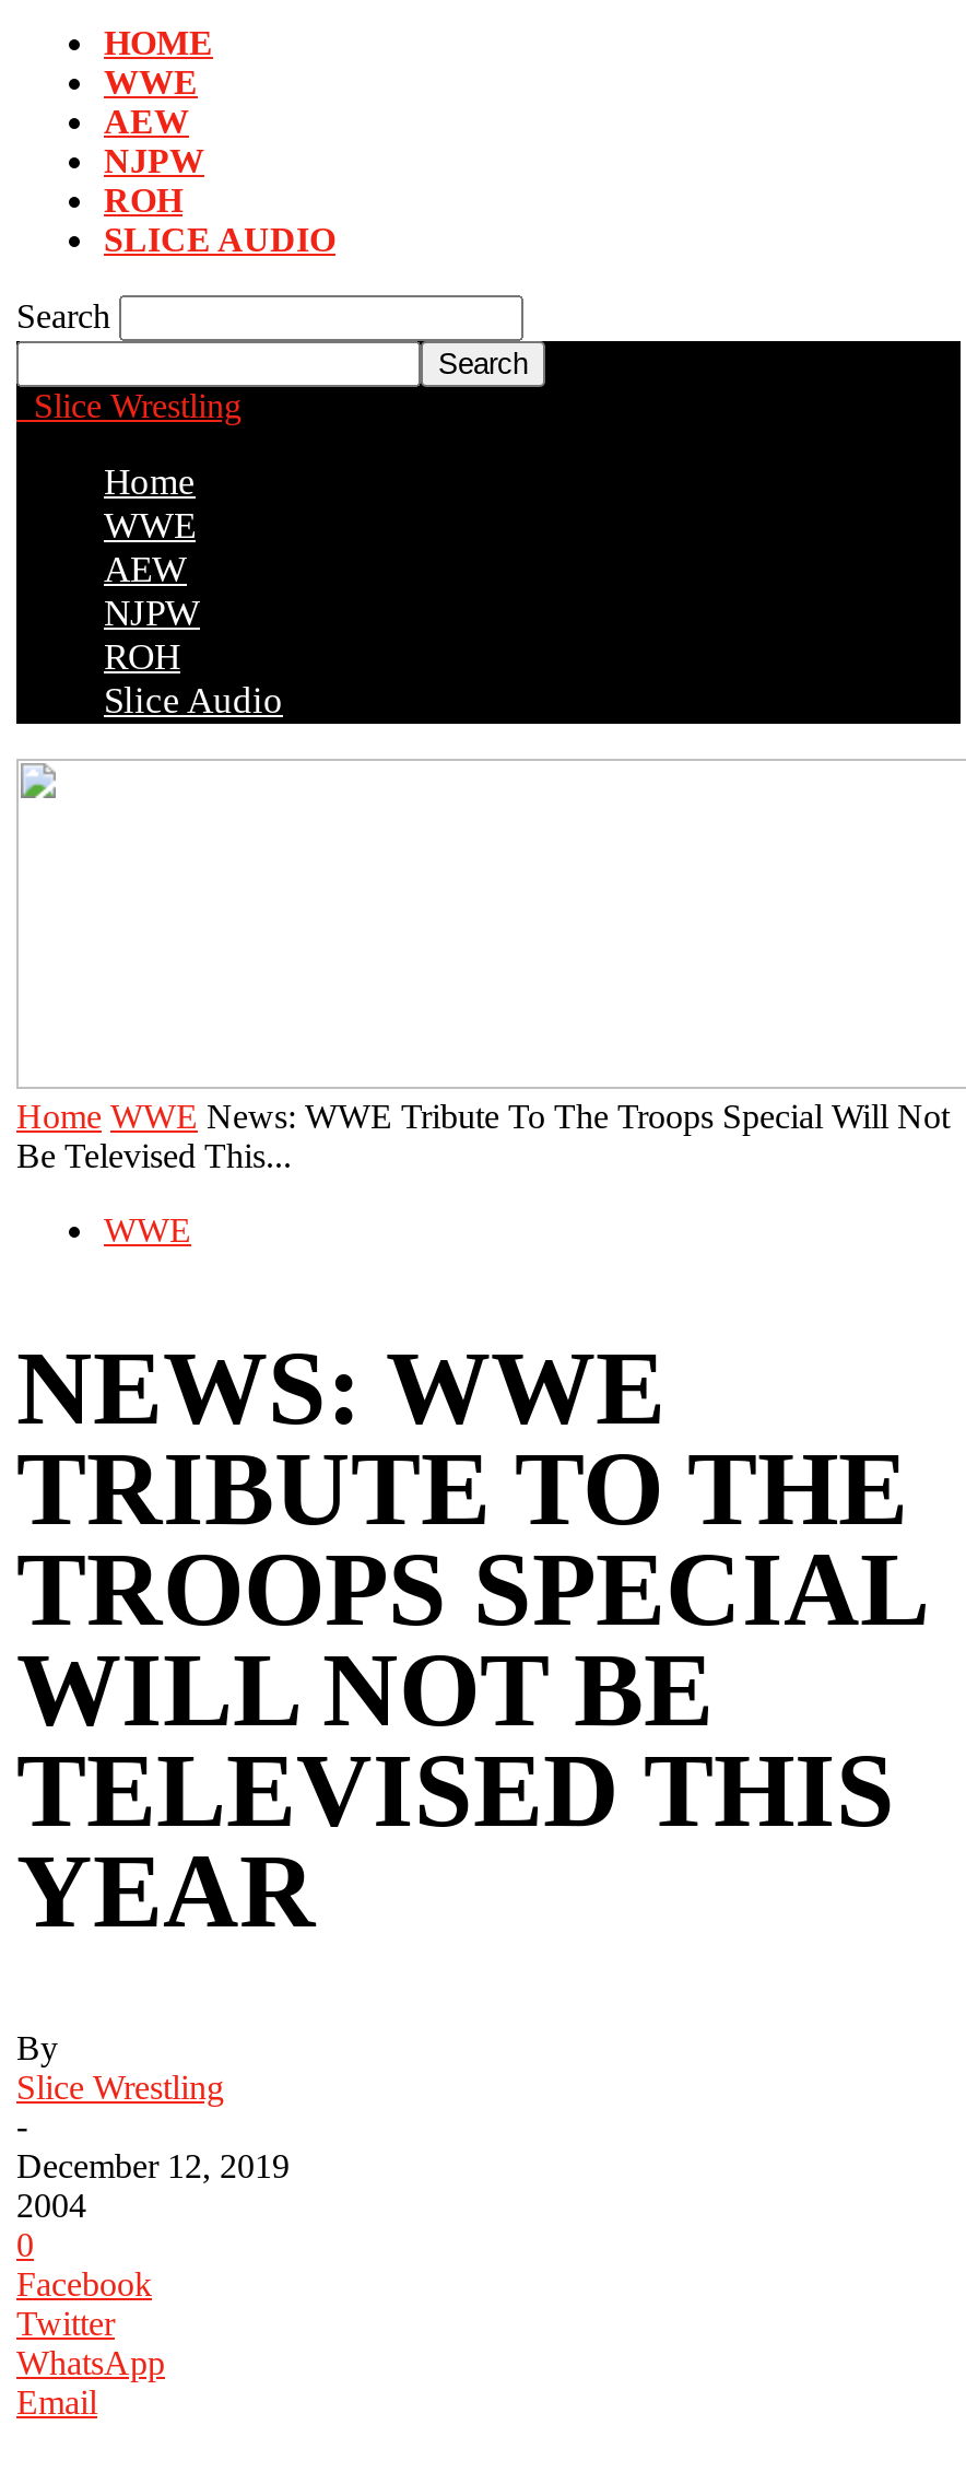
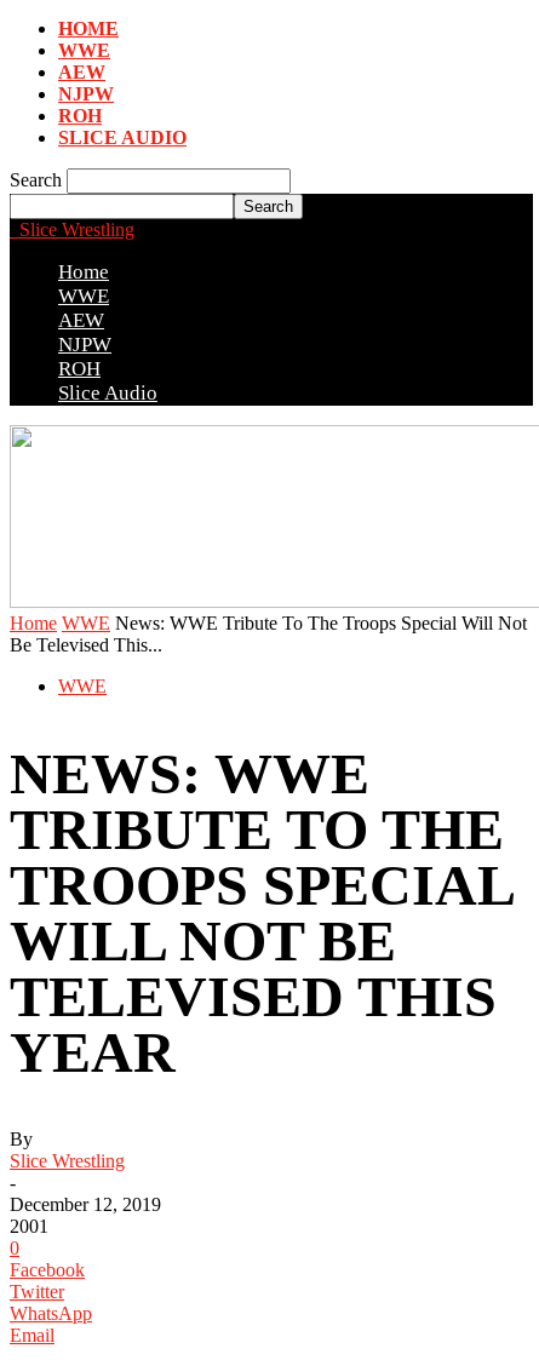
- 2004
+ 2001
